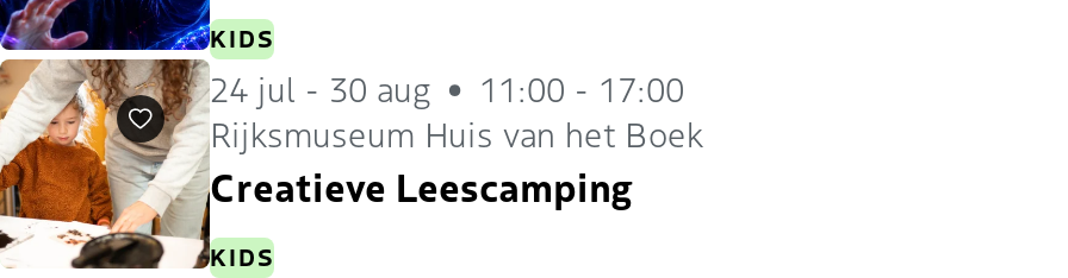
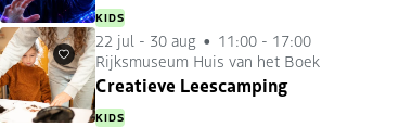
- 24 jul - 30 aug 11:00 - 17:00
+ 22 jul - 30 aug 11:00 - 17:00
